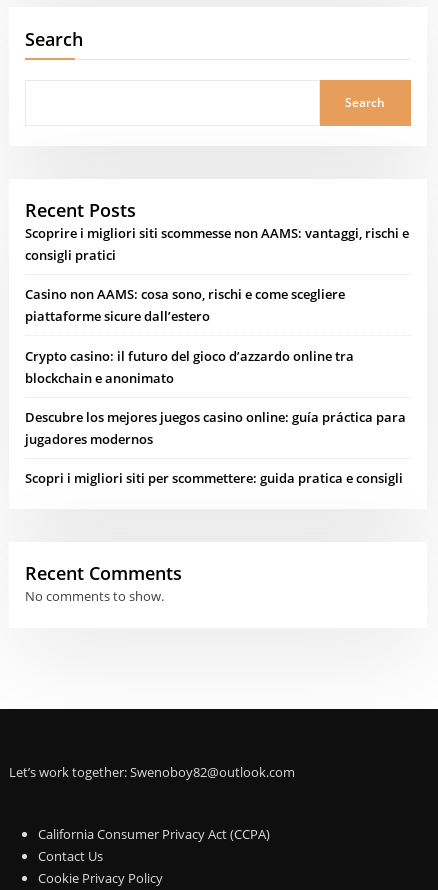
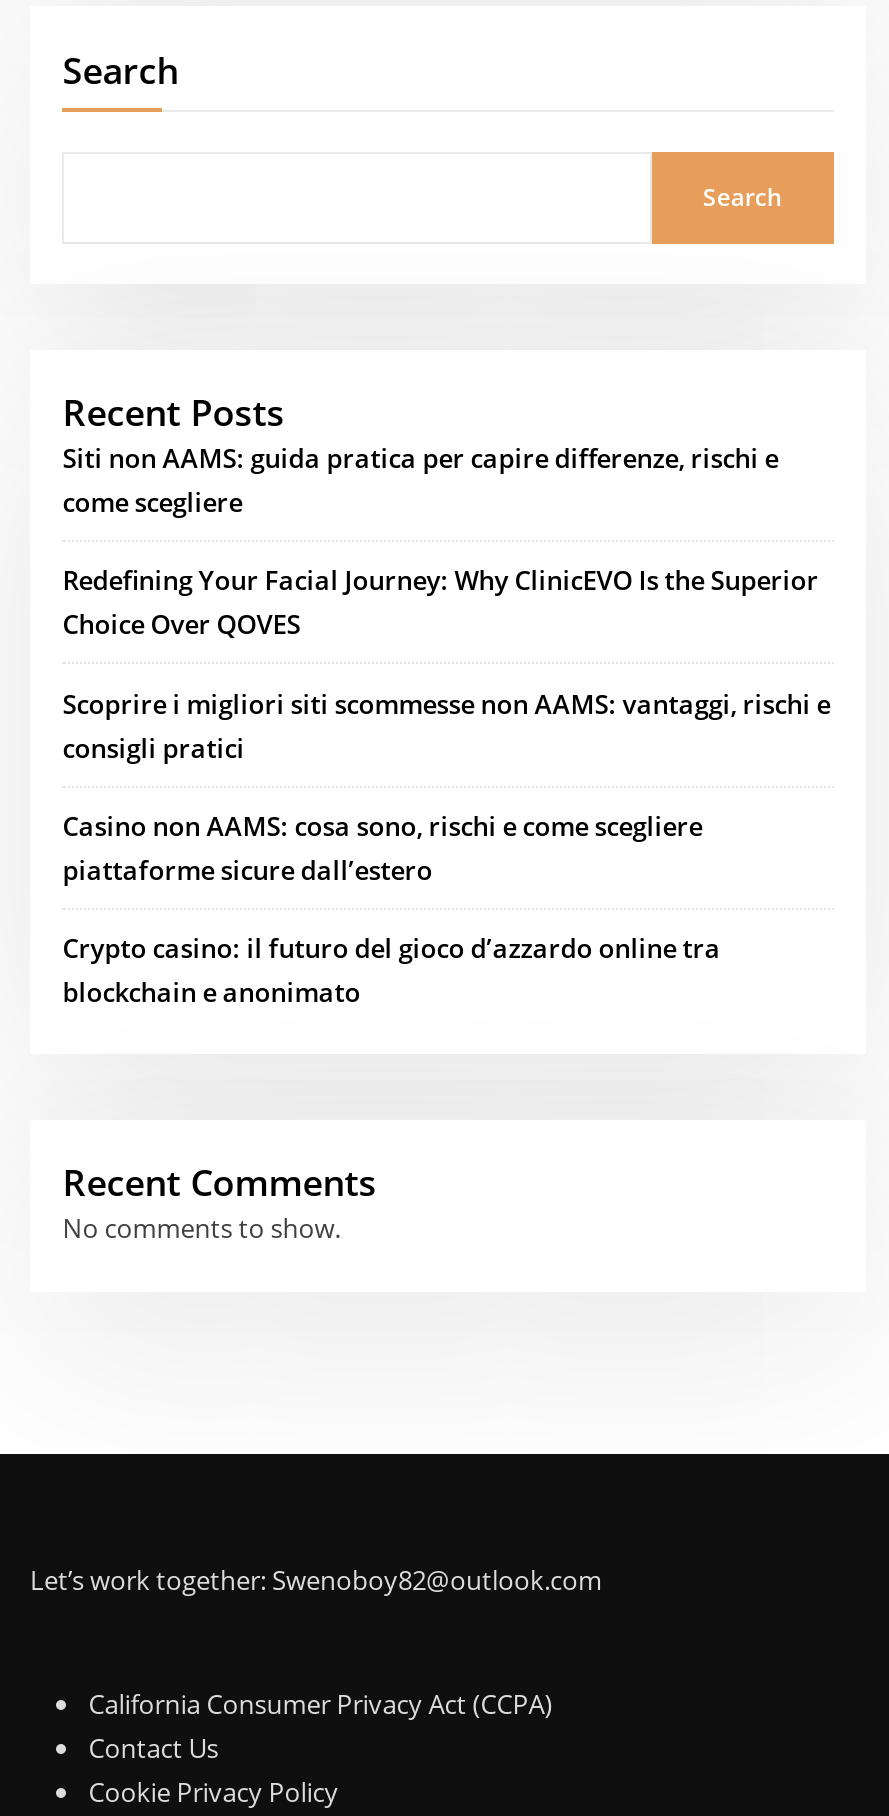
+ Siti non AAMS: guida pratica per capire differenze, rischi e
+ come scegliere
+ Redefining Your Facial Journey: Why ClinicEVO Is the Superior
+ Choice Over QOVES

moved down: Scoprire i migliori siti scommesse non AAMS: vantaggi, rischi e | consigli pratici | Casino non AAMS: cosa sono, rischi e come scegliere | piattaforme sicure dall’estero | Crypto casino: il futuro del gioco d’azzardo online tra | blockchain e anonimato

- Descubre los mejores juegos casino online: guía práctica para
- jugadores modernos
- Scopri i migliori siti per scommettere: guida pratica e consigli
